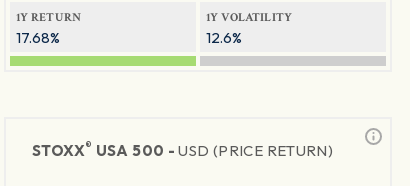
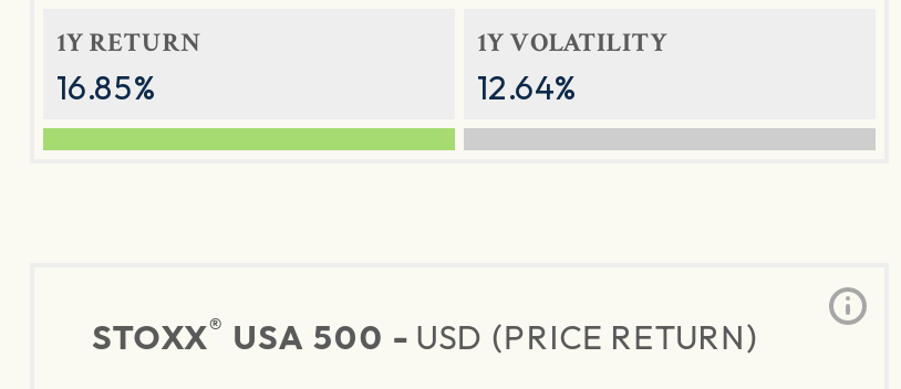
- 17.68%
+ 16.85%

- 12.6%
+ 12.64%
